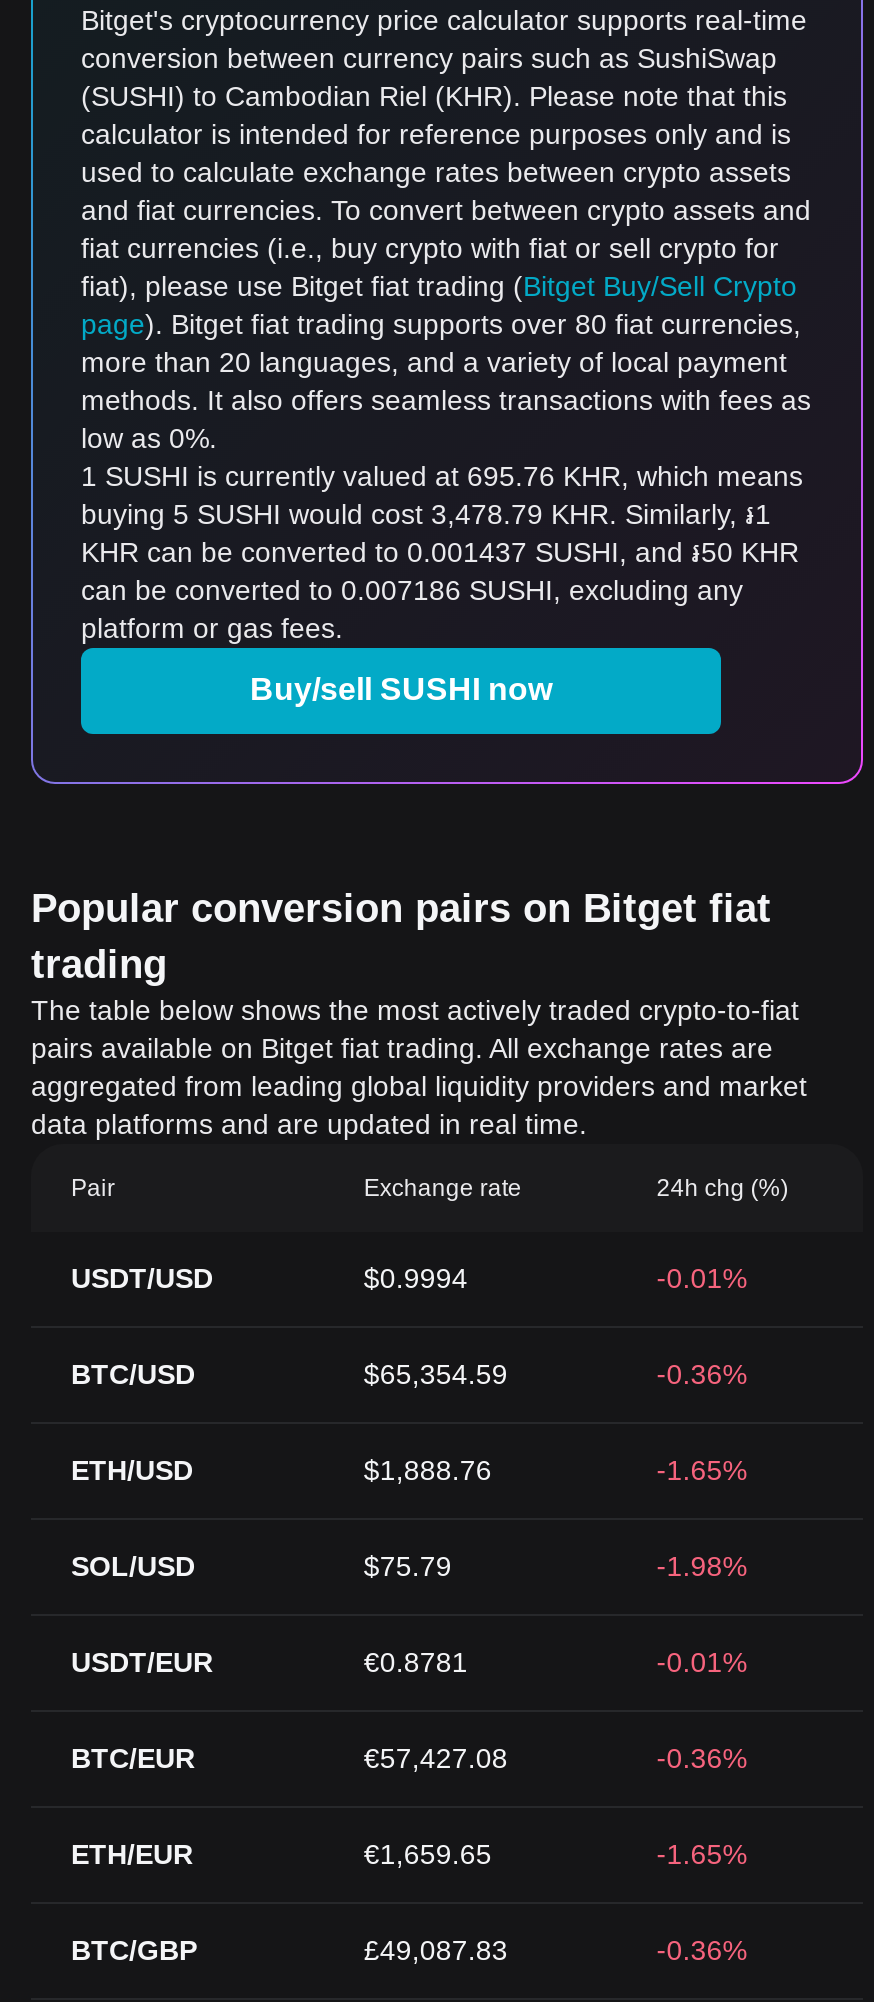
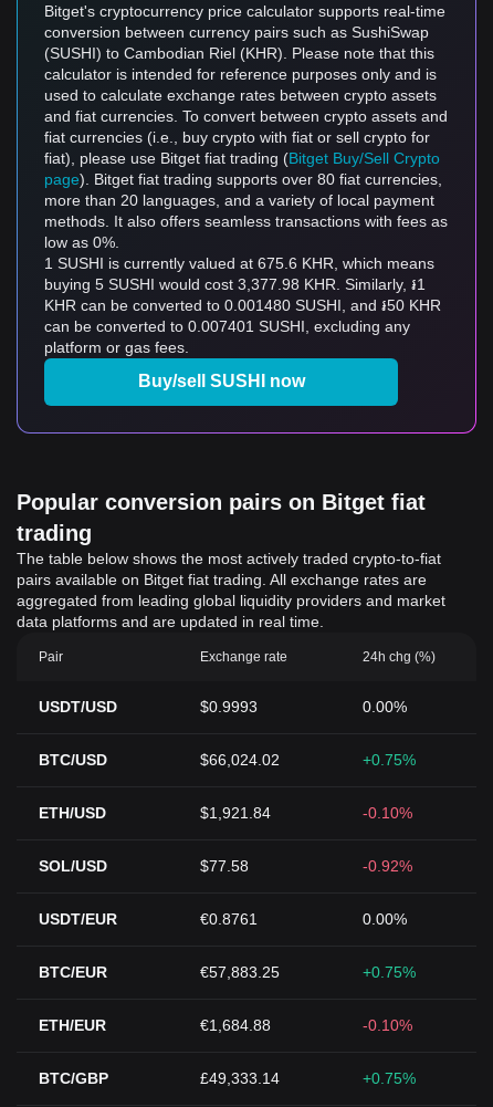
- 1 SUSHI is currently valued at 695.76 KHR, which means
+ 1 SUSHI is currently valued at 675.6 KHR, which means

- buying 5 SUSHI would cost 3,478.79 KHR. Similarly, ៛1
+ buying 5 SUSHI would cost 3,377.98 KHR. Similarly, ៛1

- KHR can be converted to 0.001437 SUSHI, and ៛50 KHR
+ KHR can be converted to 0.001480 SUSHI, and ៛50 KHR

- can be converted to 0.007186 SUSHI, excluding any
+ can be converted to 0.007401 SUSHI, excluding any

- $0.9994
+ $0.9993

- -0.01%
+ 0.00%

- $65,354.59
+ $66,024.02

- -0.36%
+ +0.75%

- $1,888.76
+ $1,921.84

- -1.65%
+ -0.10%

- $75.79
+ $77.58

- -1.98%
+ -0.92%

- €0.8781
+ €0.8761

- -0.01%
+ 0.00%

- €57,427.08
+ €57,883.25

- -0.36%
+ +0.75%

- €1,659.65
+ €1,684.88

- -1.65%
+ -0.10%

- £49,087.83
+ £49,333.14

- -0.36%
+ +0.75%
